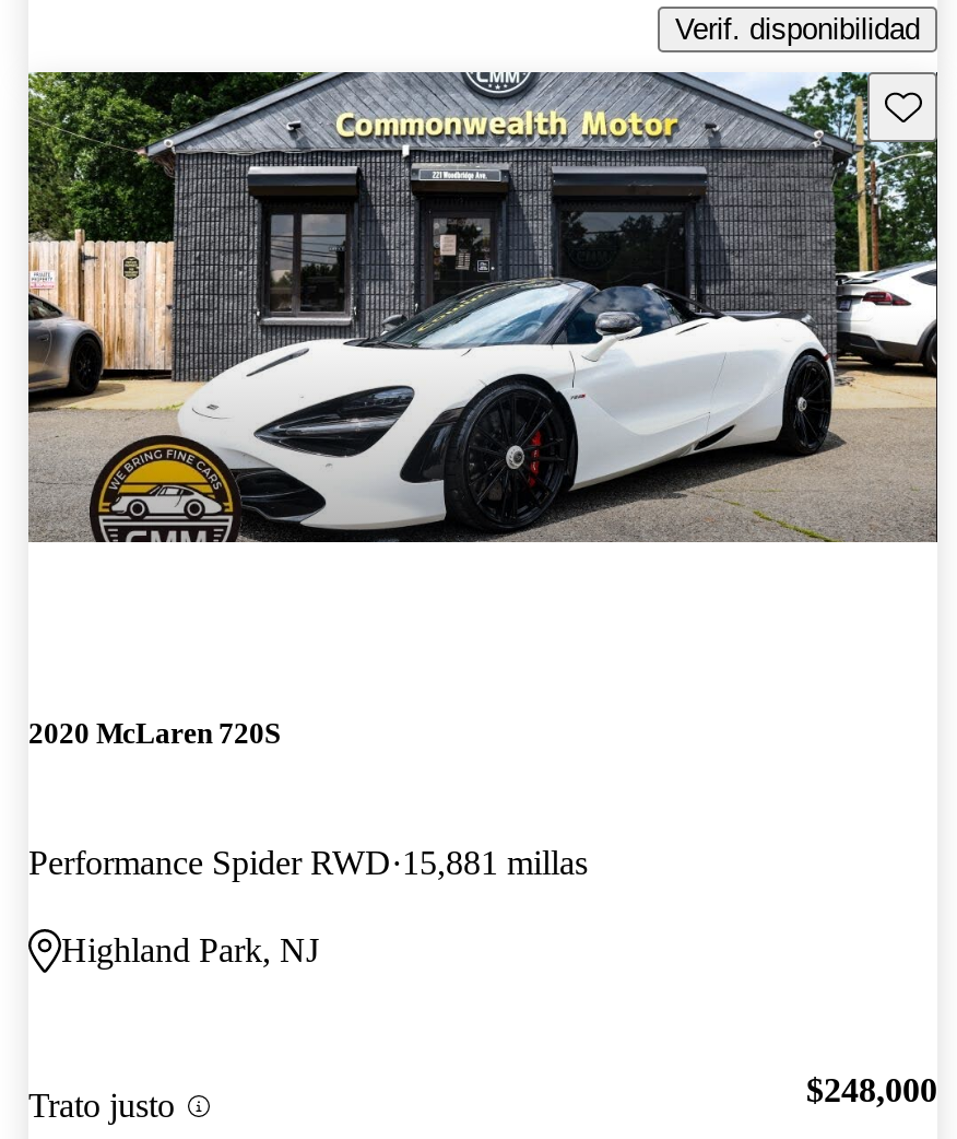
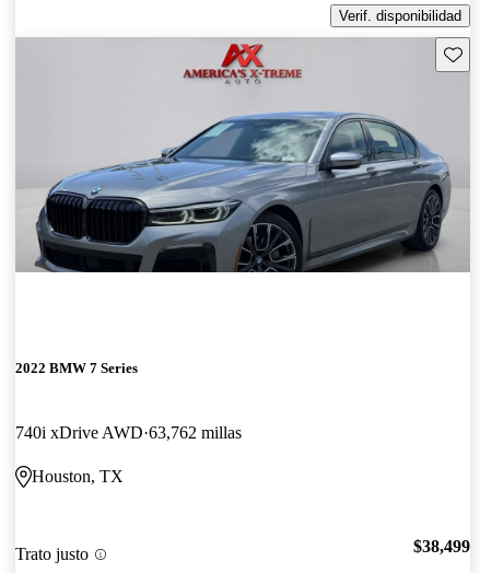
- [image]
+ [image]

- 2020 McLaren 720S
+ 2022 BMW 7 Series

- Performance Spider RWD 15,881 millas
+ 740i xDrive AWD 63,762 millas

- Highland Park, NJ
+ Houston, TX

- $248,000
+ $38,499
